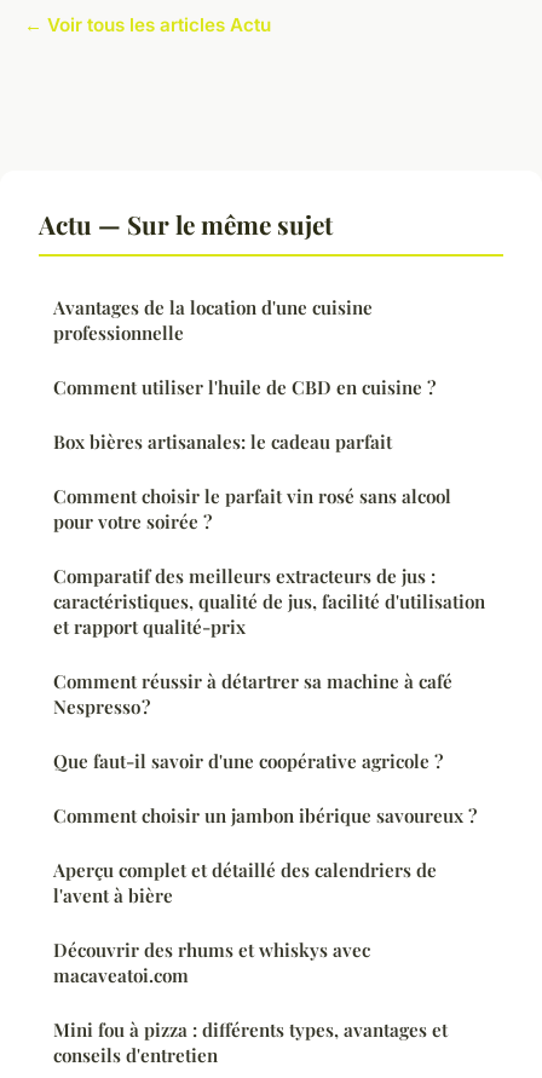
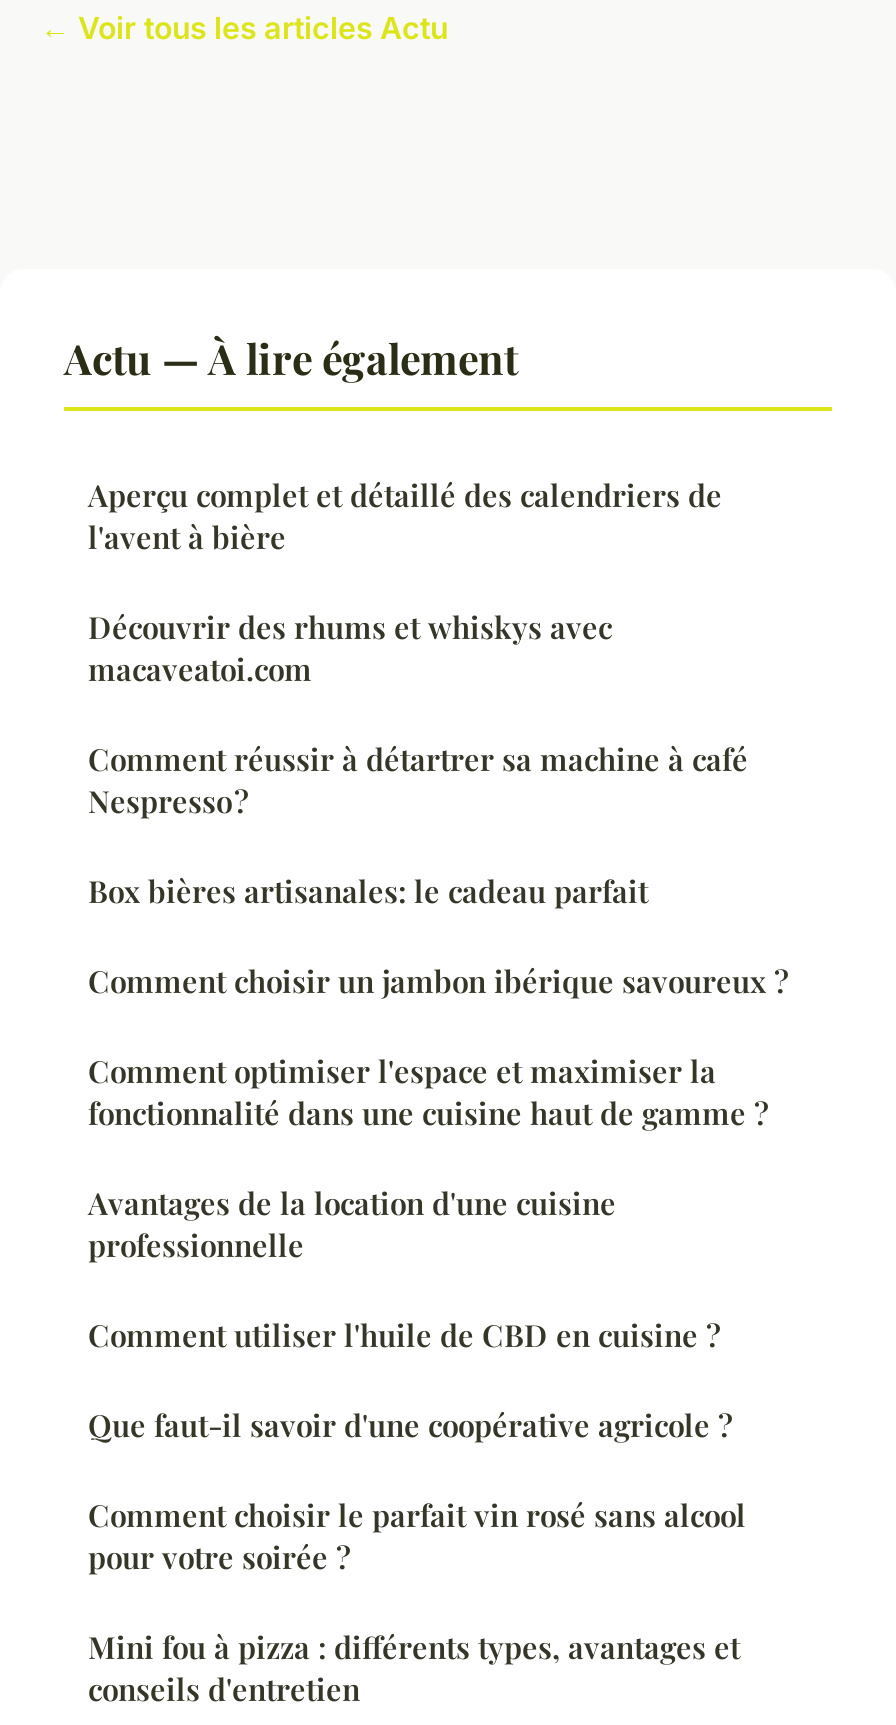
- Actu — Sur le même sujet
- Comparatif des meilleurs extracteurs de jus :
- caractéristiques, qualité de jus, facilité d'utilisation
- et rapport qualité-prix
+ Actu — À lire également

moved down: Avantages de la location d'une cuisine | professionnelle | Comment utiliser l'huile de CBD en cuisine ? | Box bières artisanales: le cadeau parfait | Comment choisir le parfait vin rosé sans alcool | pour votre soirée ?

moved down: Comment réussir à détartrer sa machine à café | Nespresso ? | Que faut-il savoir d'une coopérative agricole ? | Comment choisir un jambon ibérique savoureux ?

moved up: Aperçu complet et détaillé des calendriers de | l'avent à bière | Découvrir des rhums et whiskys avec | macaveatoi.com

+ Comment optimiser l'espace et maximiser la
+ fonctionnalité dans une cuisine haut de gamme ?
